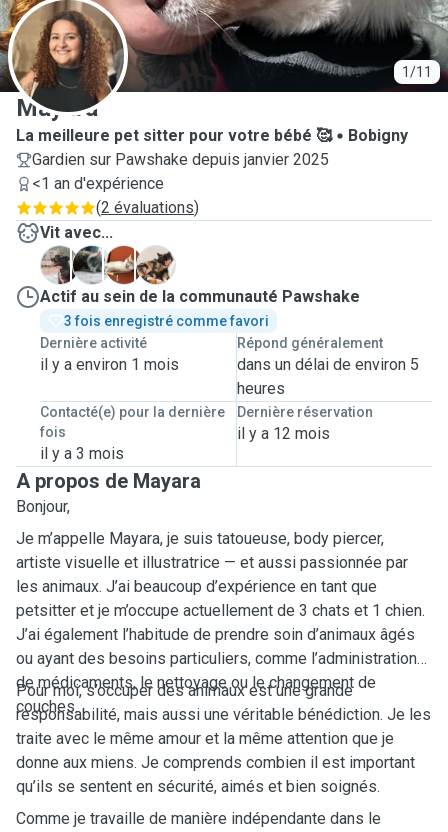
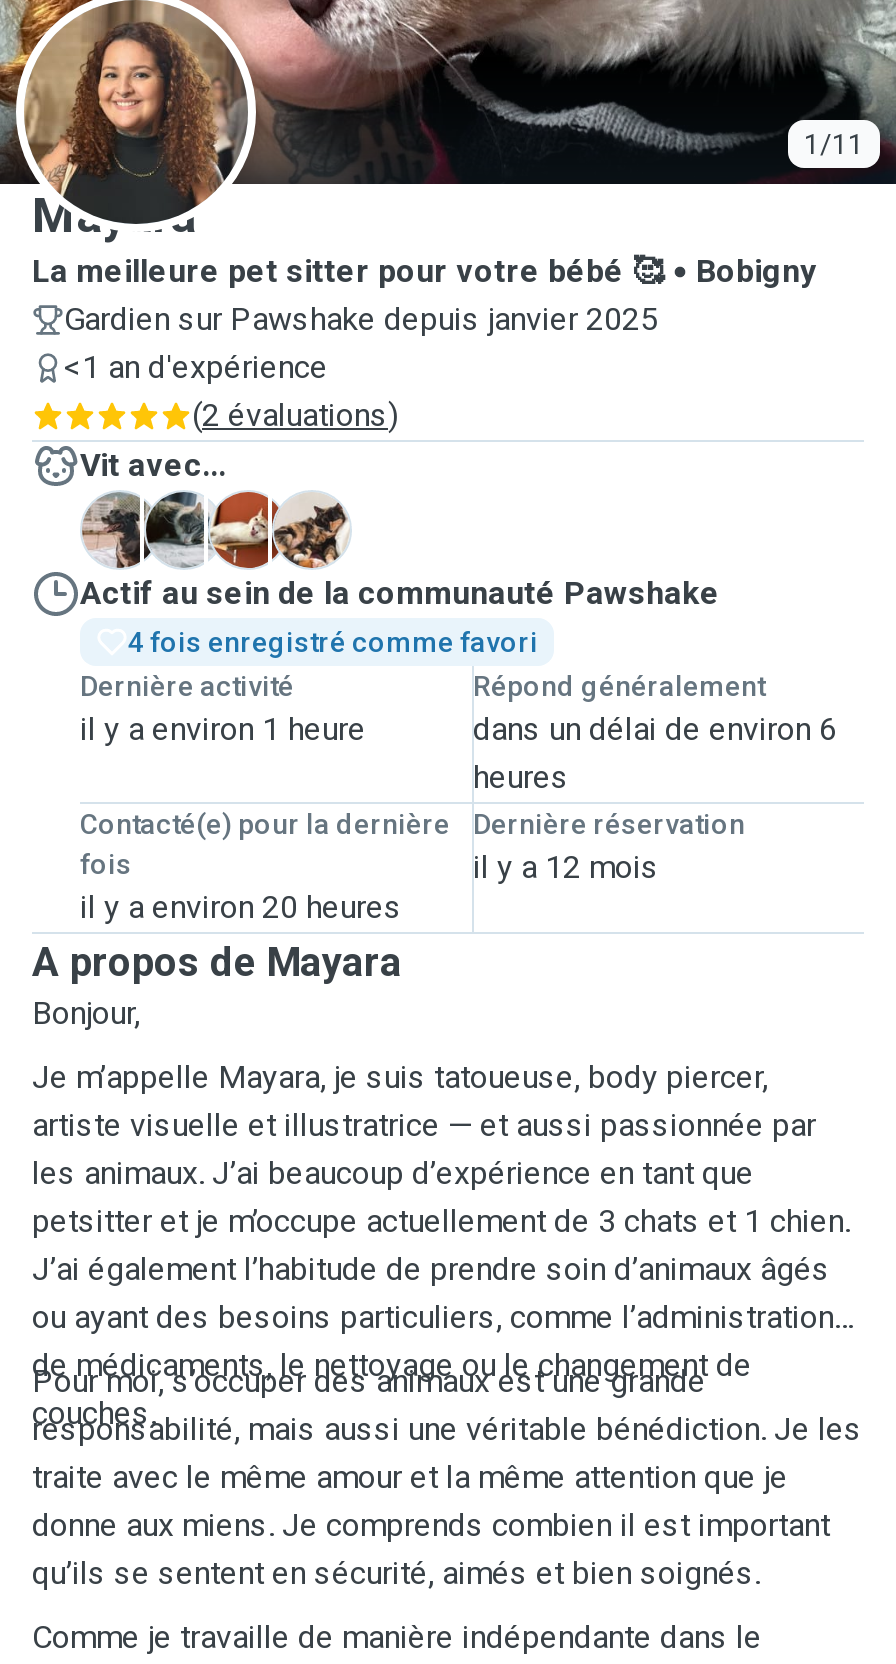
- 3 fois enregistré comme favori
+ 4 fois enregistré comme favori

- il y a environ 1 mois
+ il y a environ 1 heure

- dans un délai de environ 5
+ dans un délai de environ 6

- il y a 3 mois
+ il y a environ 20 heures
